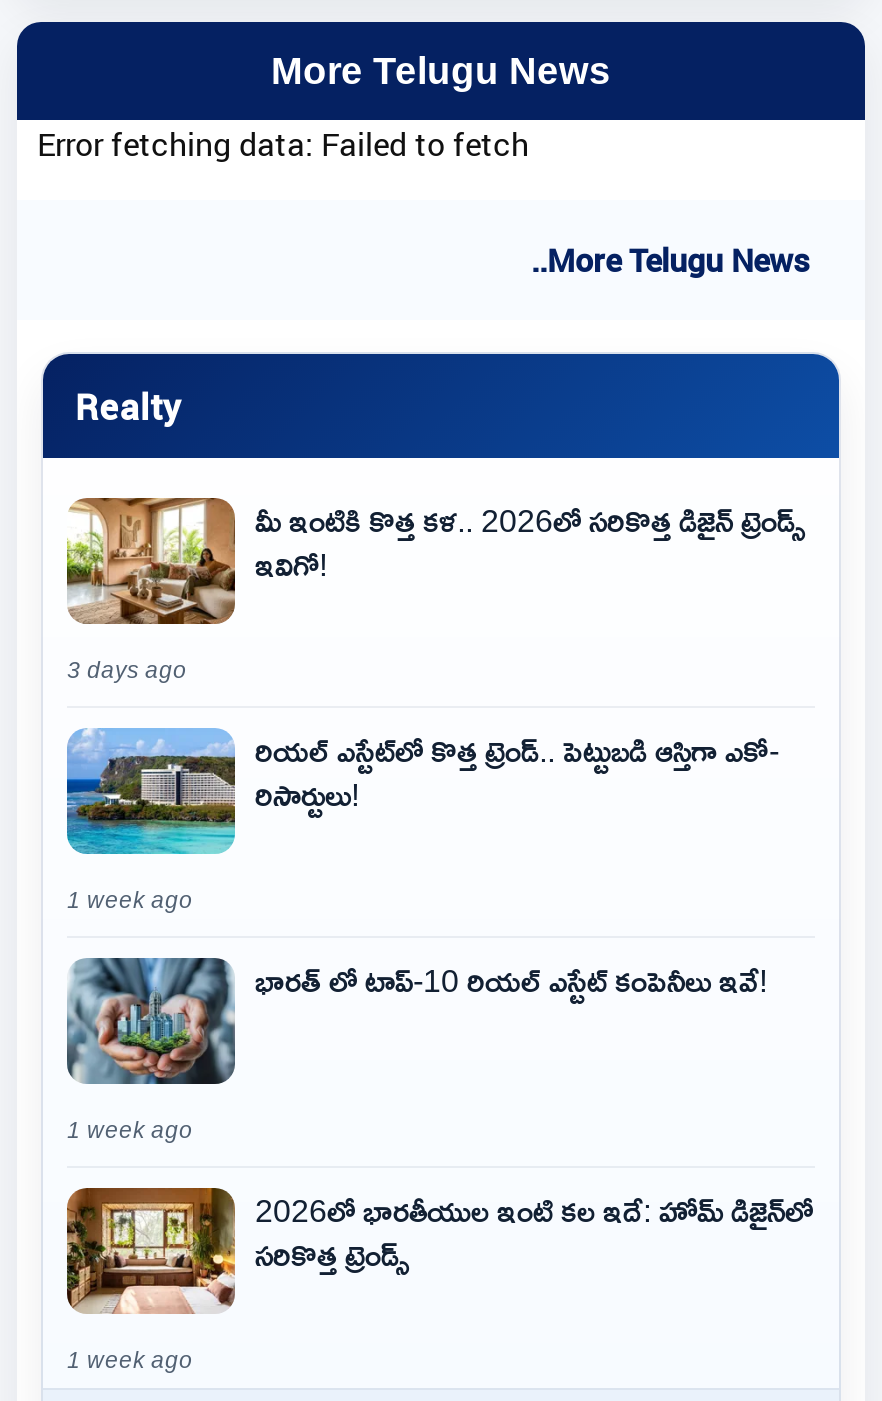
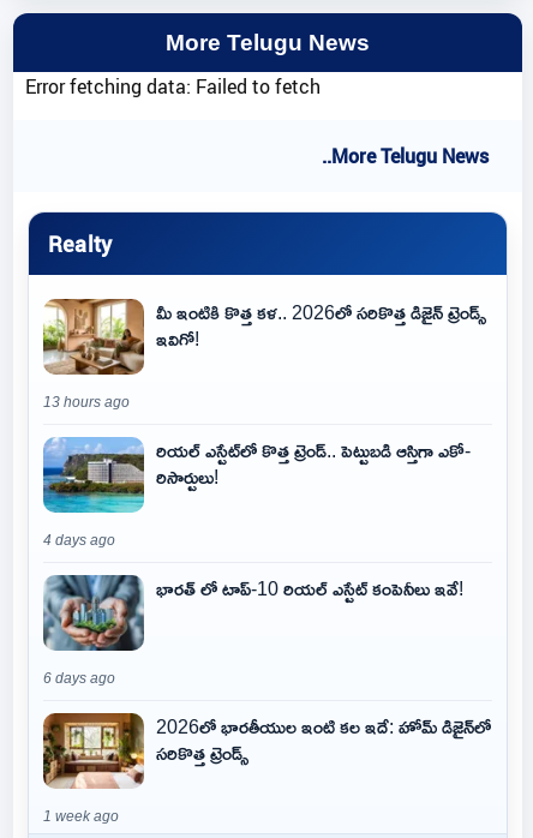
- 3 days ago
+ 13 hours ago

- 1 week ago
+ 4 days ago

- 1 week ago
+ 6 days ago
